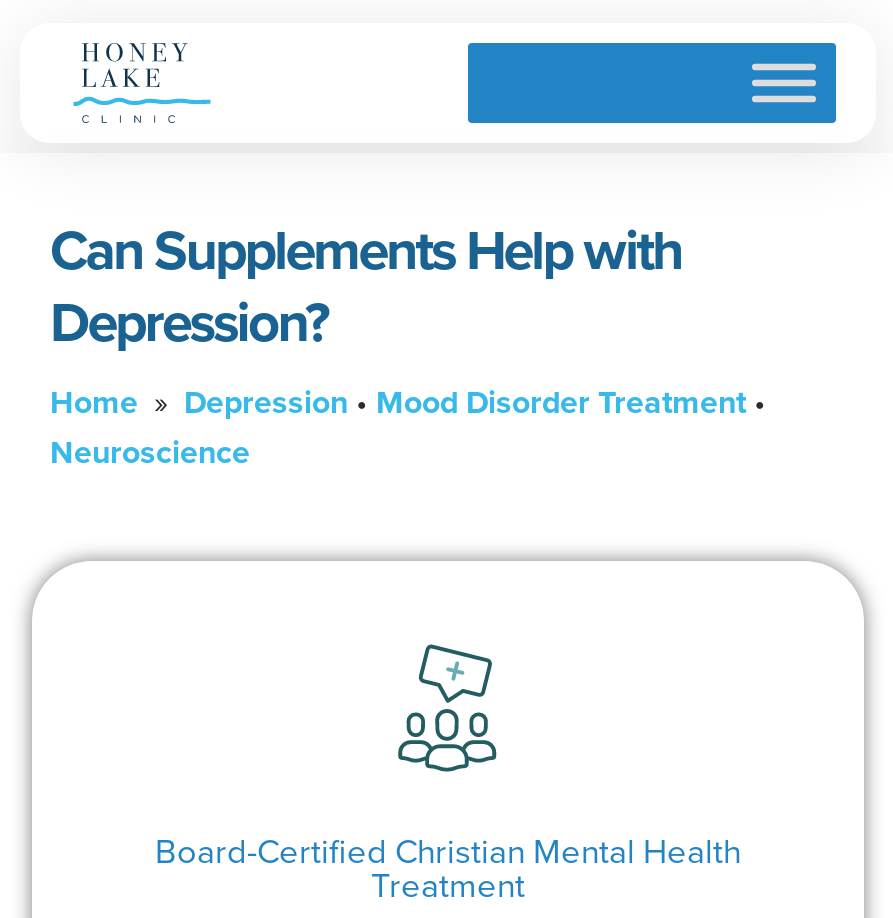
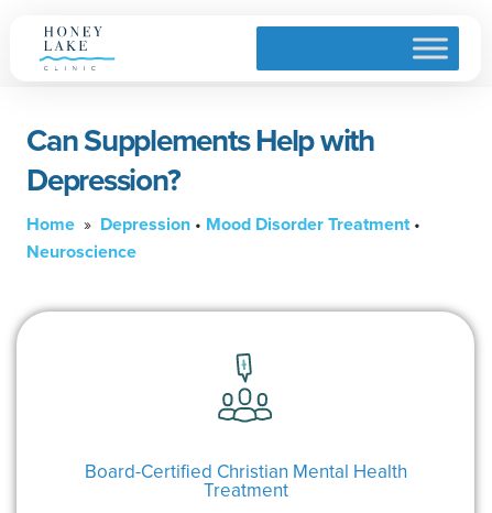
- [image]
+ [image]
